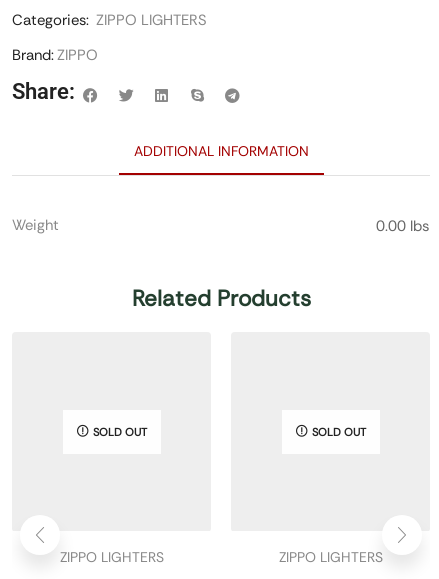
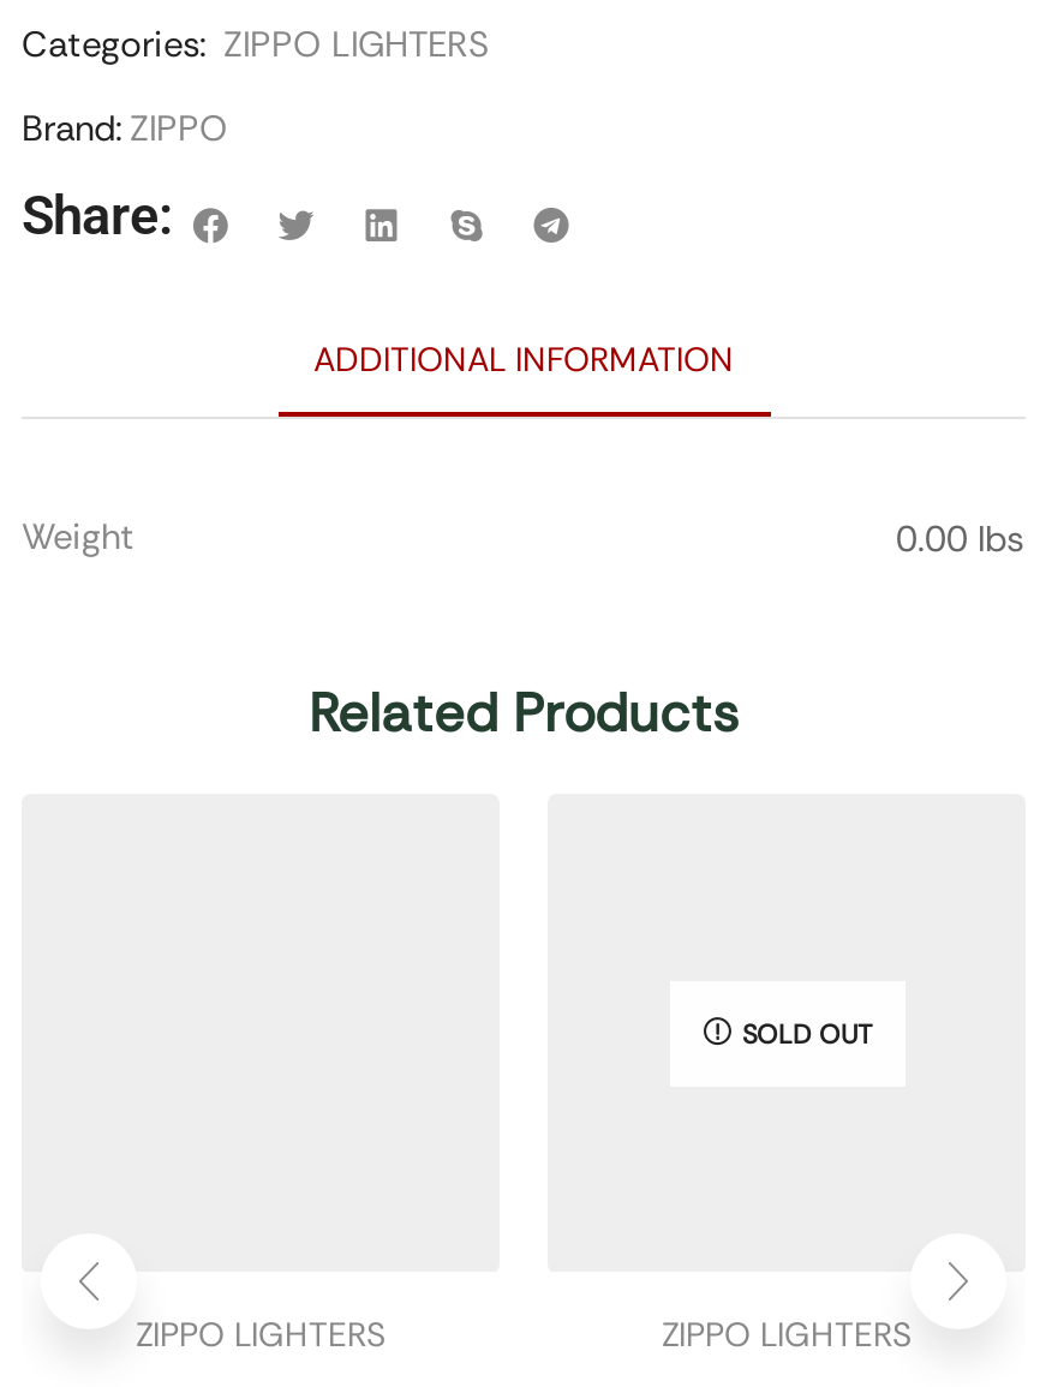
- SOLD OUT
